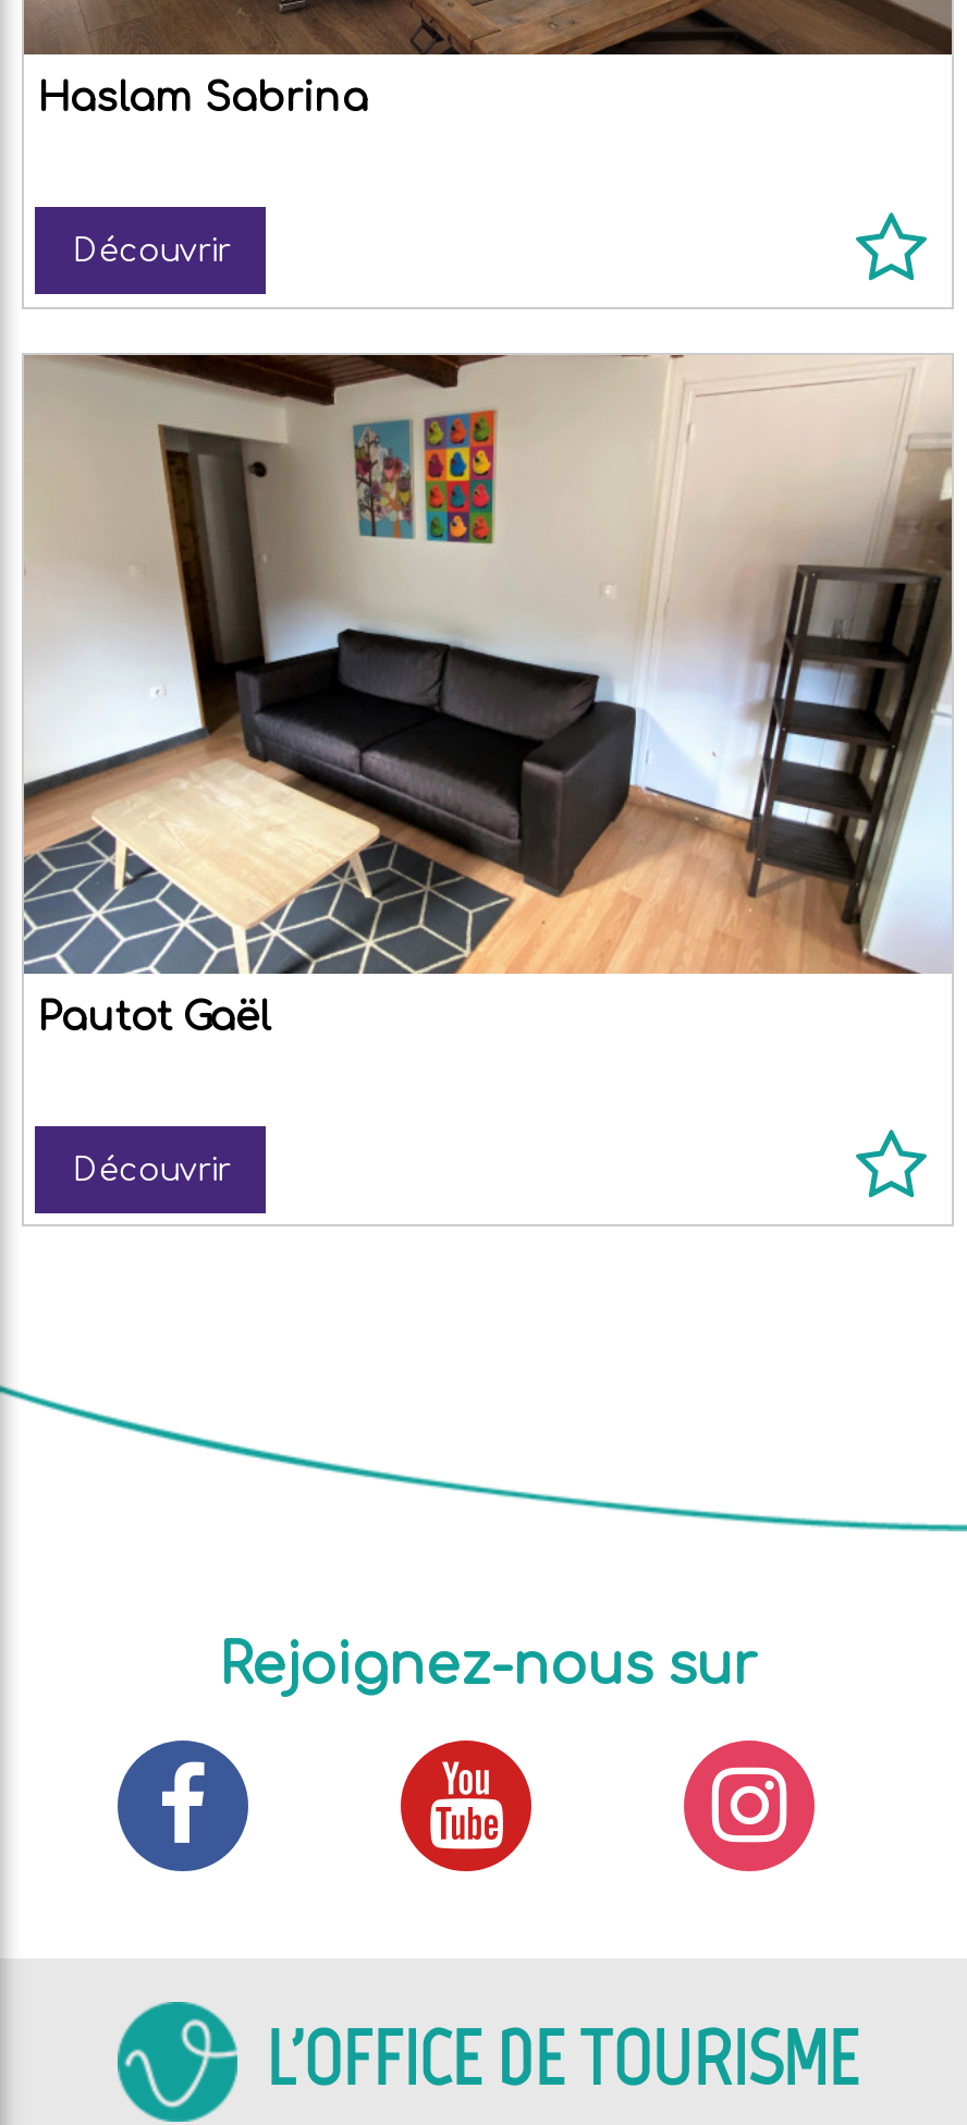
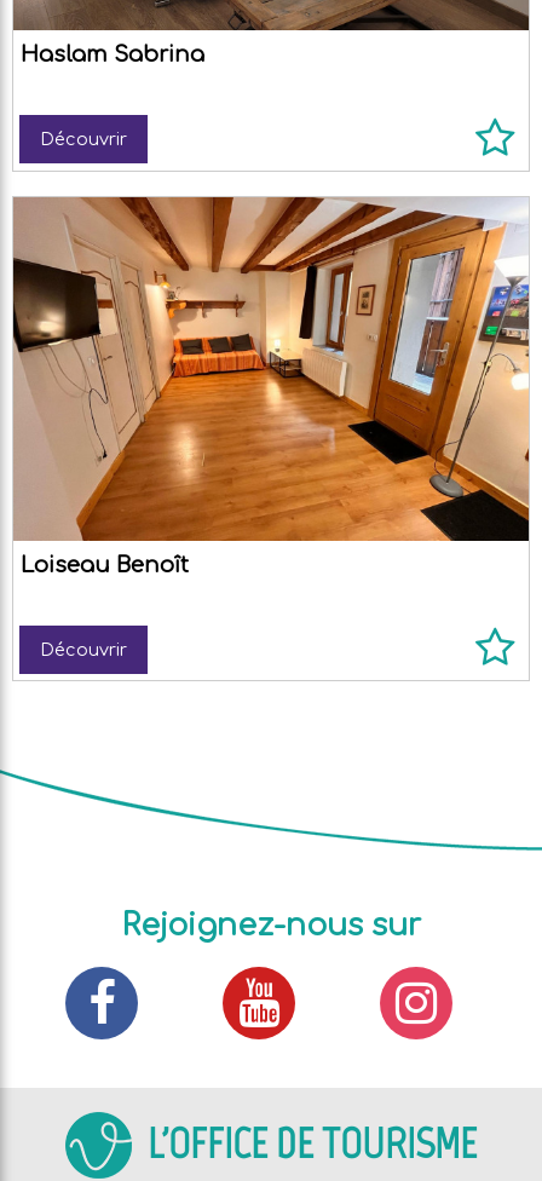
- [image]
- Pautot Gaël
+ [image]
+ Loiseau Benoît
